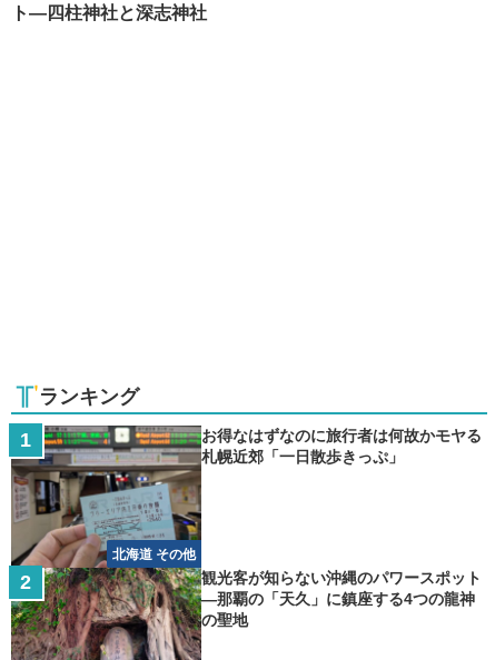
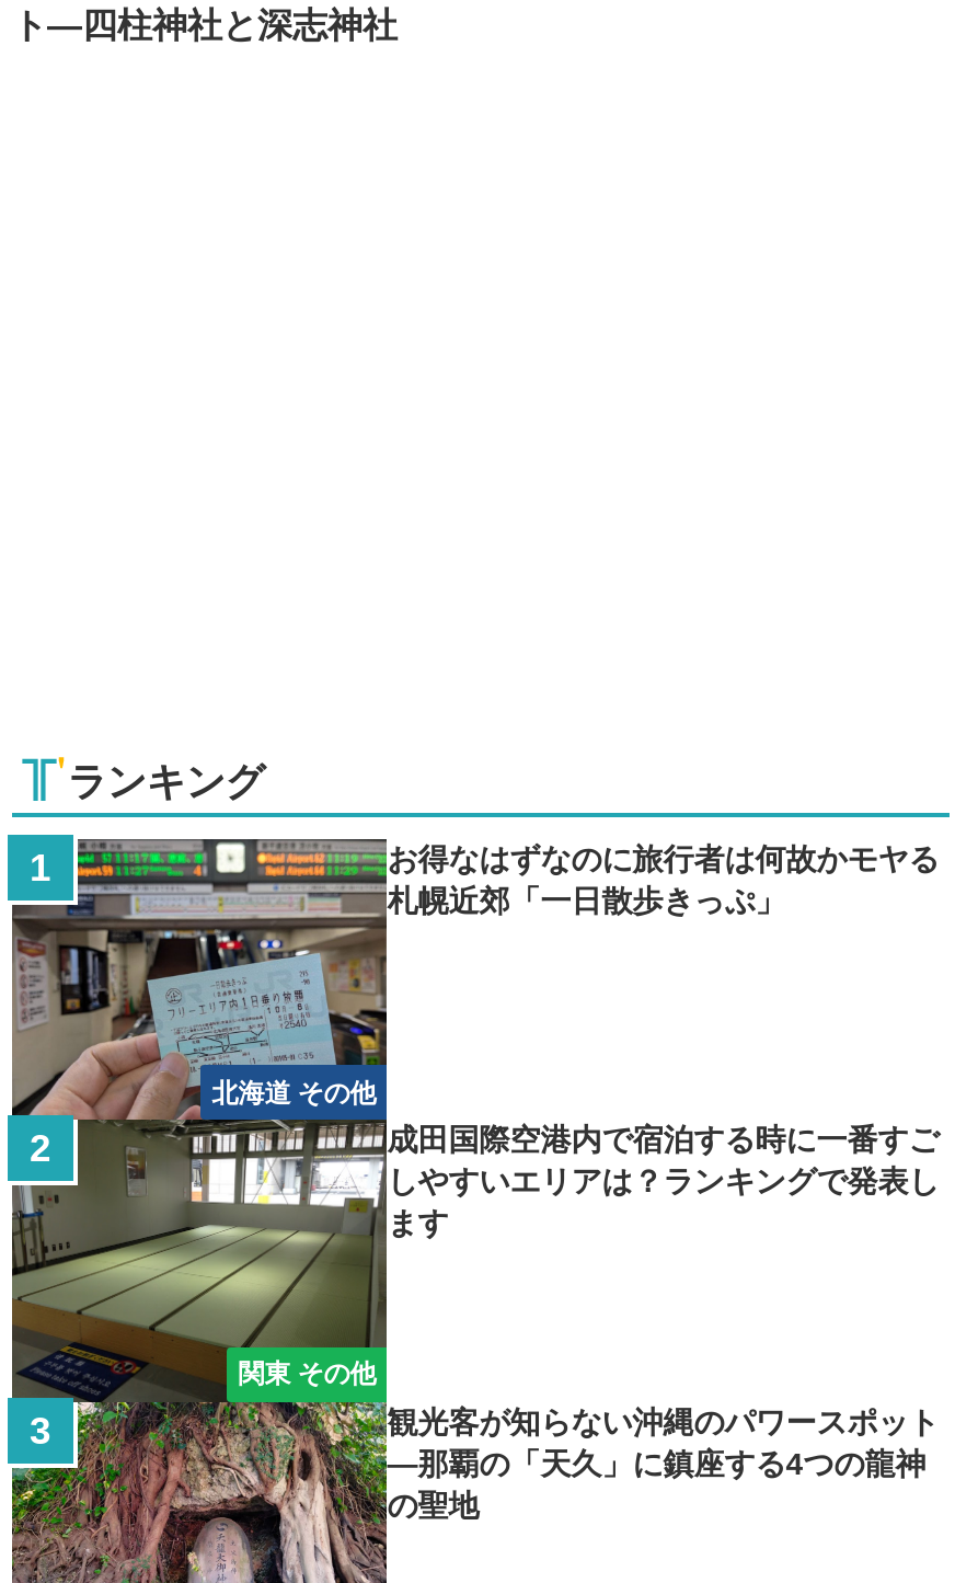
+ [image]
+ 関東 その他

+ 成田国際空港内で宿泊する時に一番すご
+ しやすいエリアは？ランキングで発表し
+ ます
